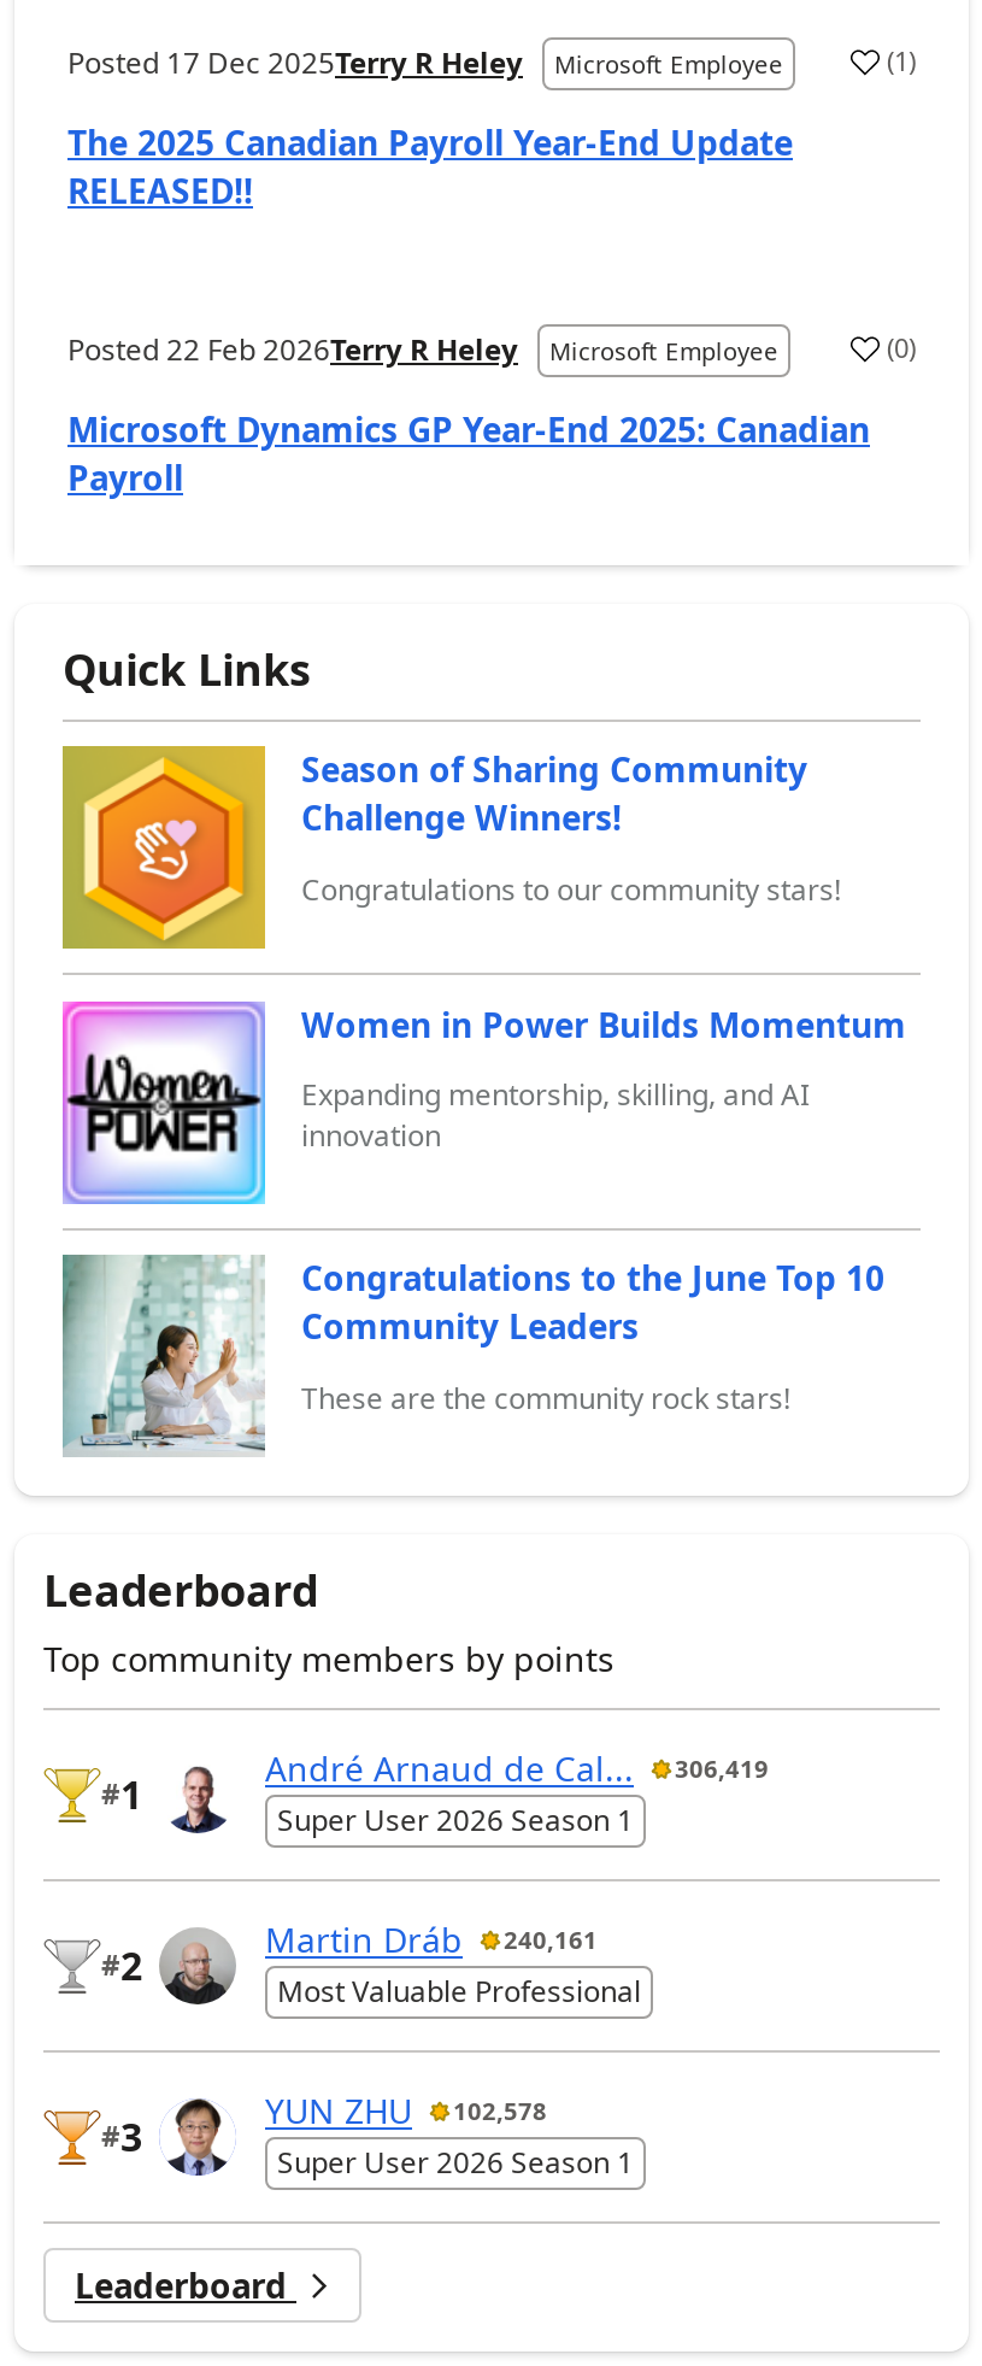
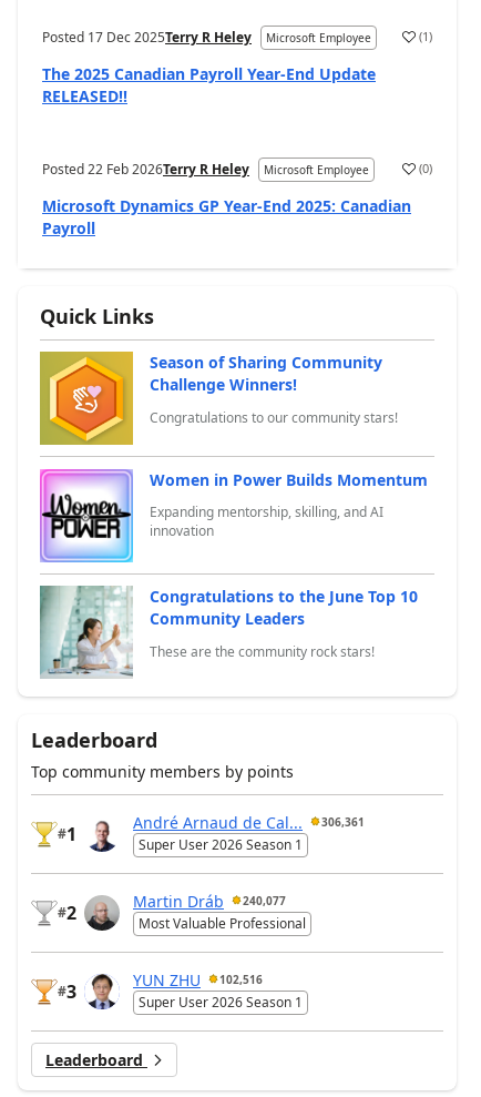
- André Arnaud de Cal... 306,419
+ André Arnaud de Cal... 306,361

- Martin Dráb 240,161
+ Martin Dráb 240,077

- YUN ZHU 102,578
+ YUN ZHU 102,516
